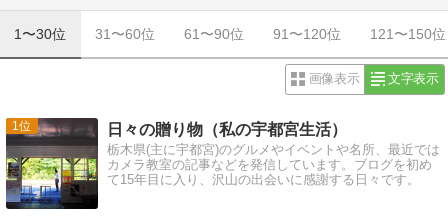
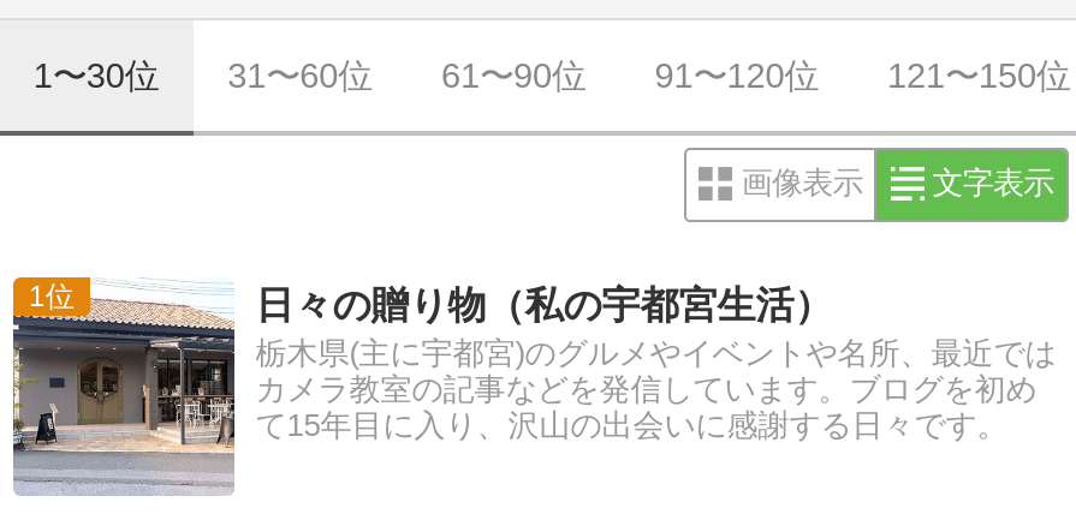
- [image]
+ [image]
